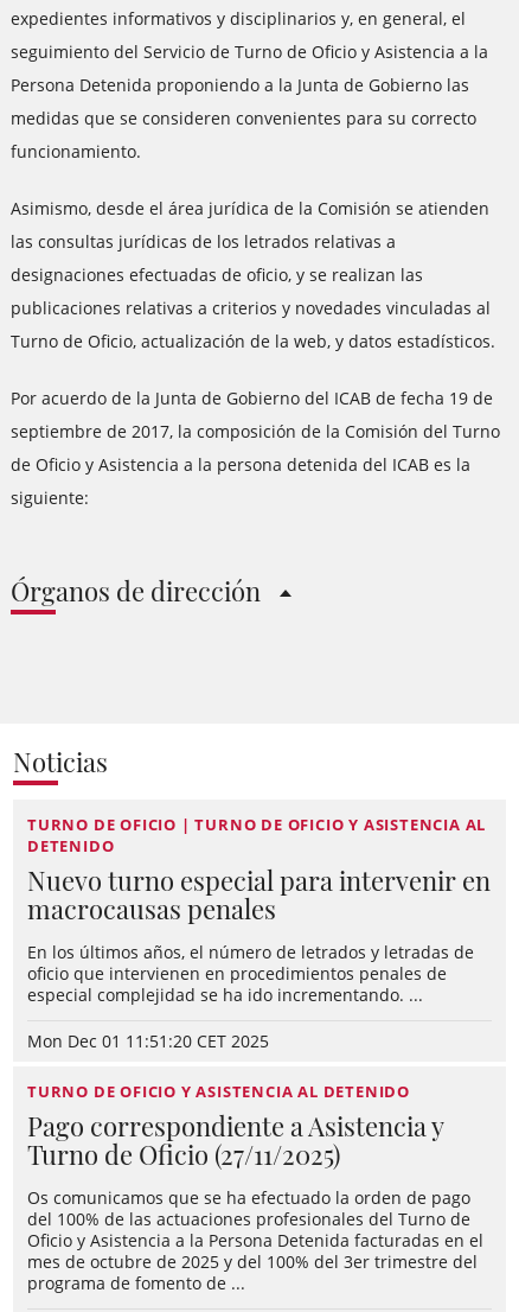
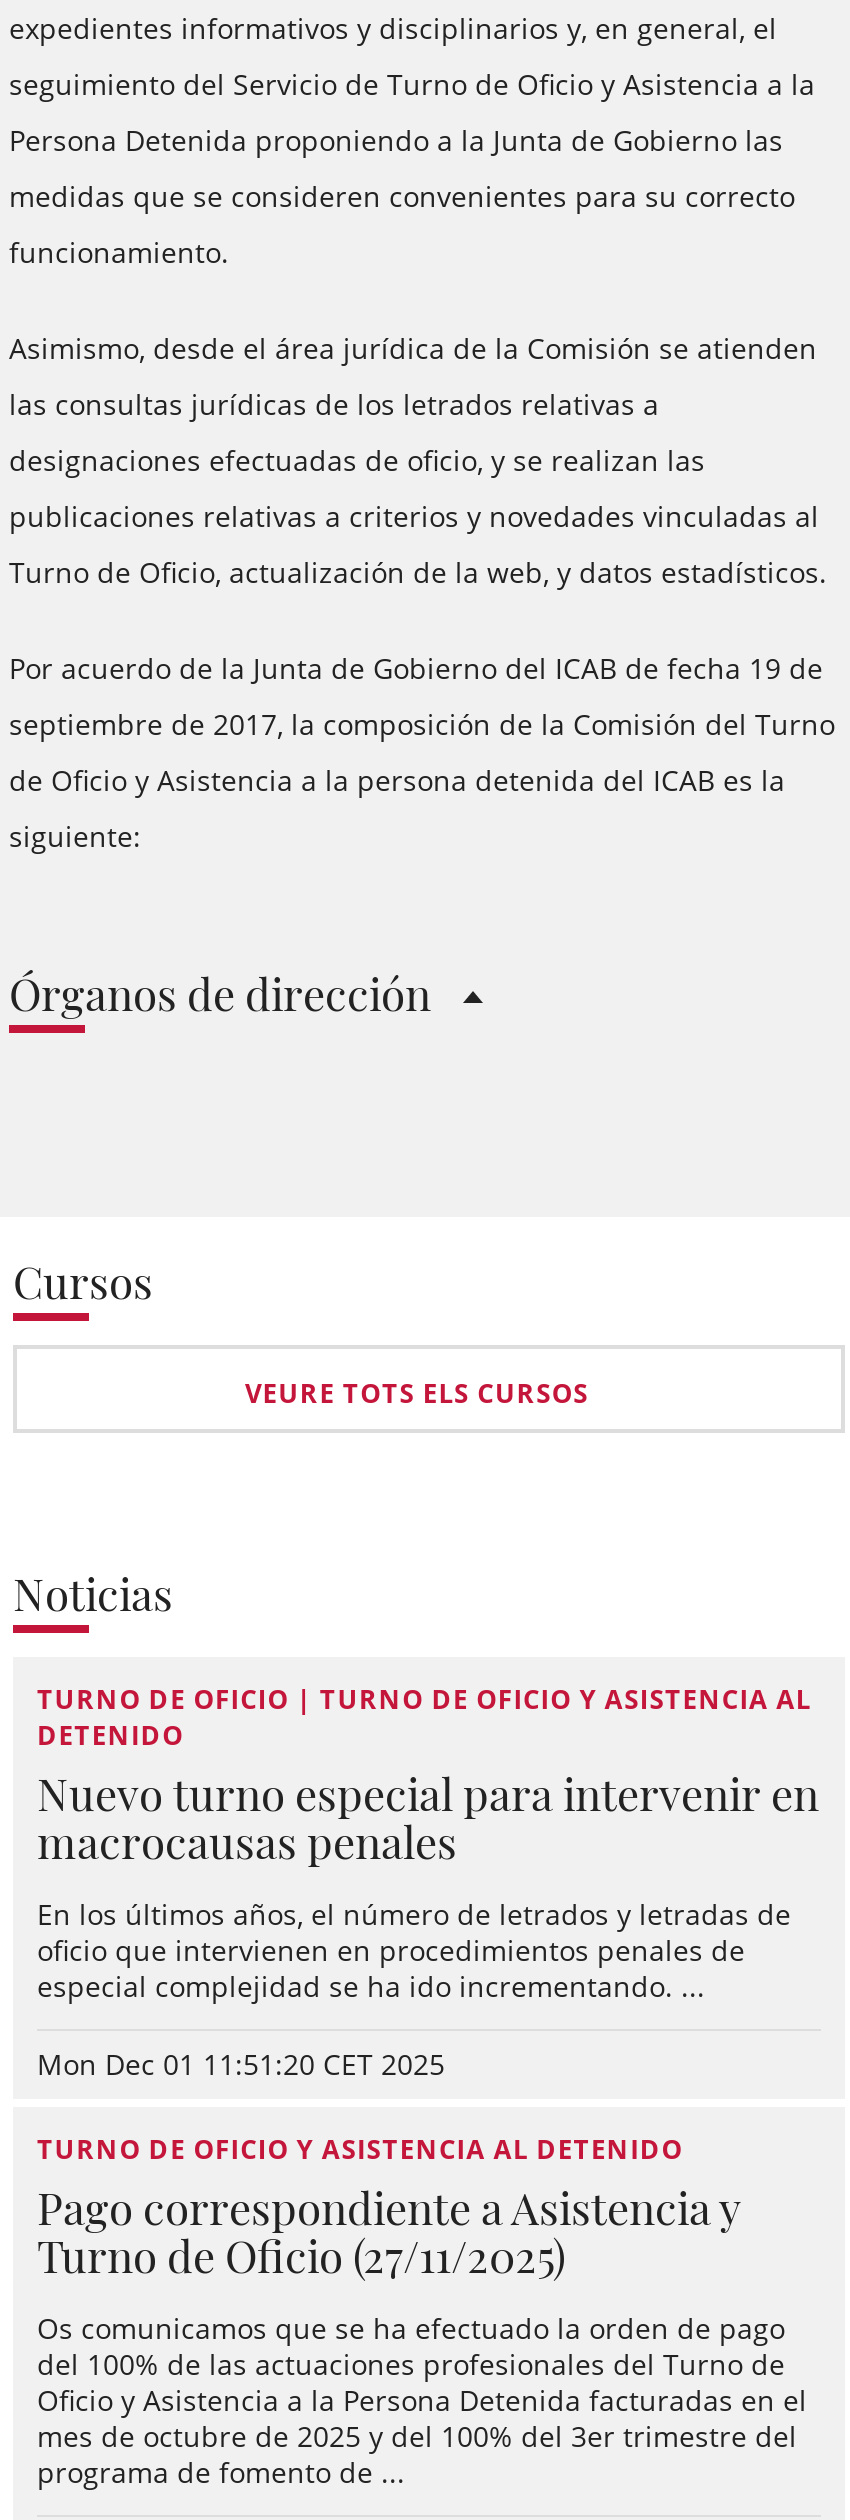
+ Cursos
+ VEURE TOTS ELS CURSOS
